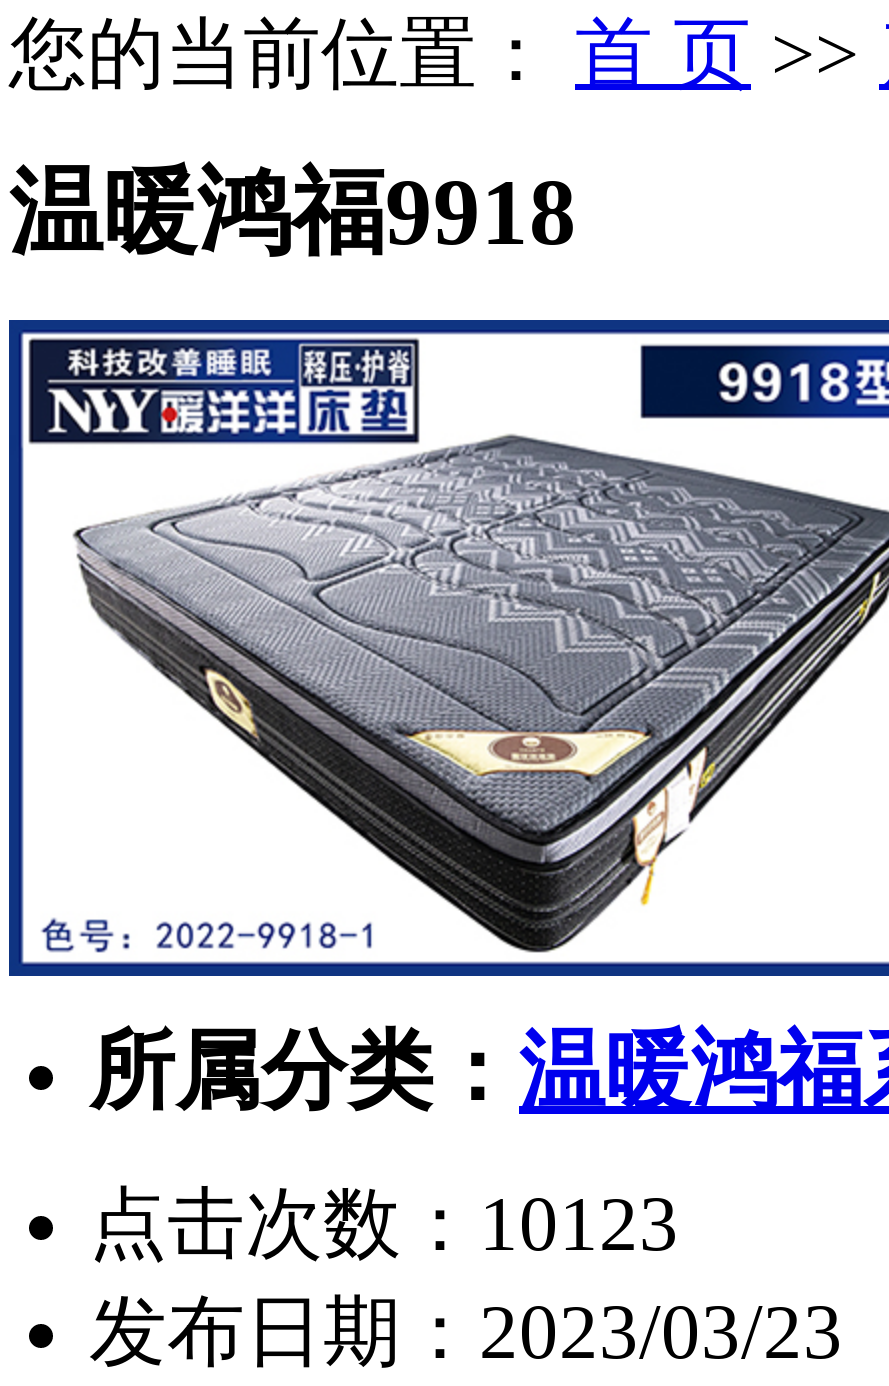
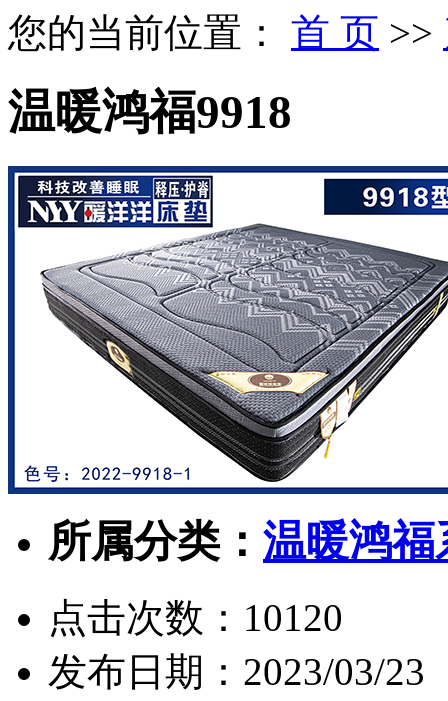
- 点击次数：10123
+ 点击次数：10120
